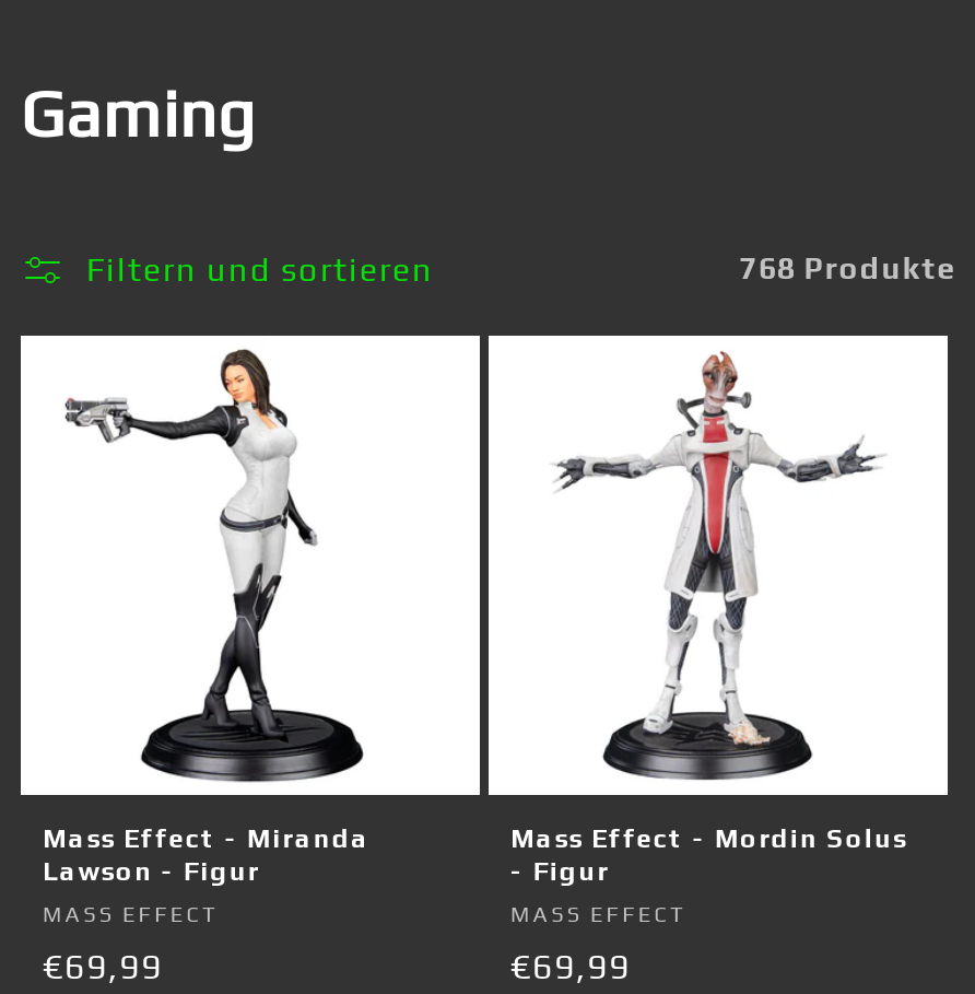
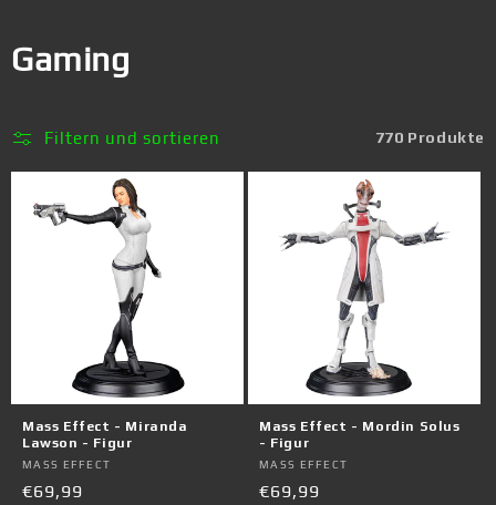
- 768 Produkte
+ 770 Produkte
